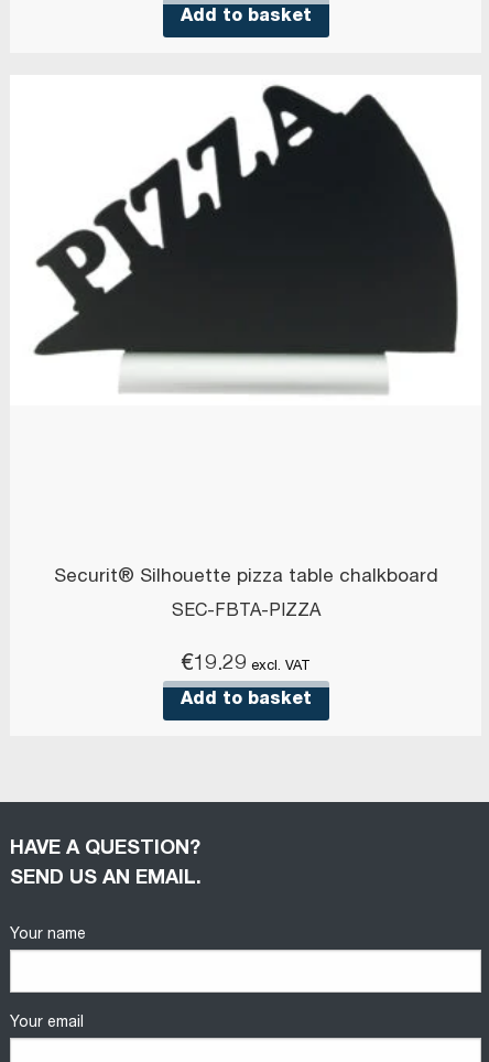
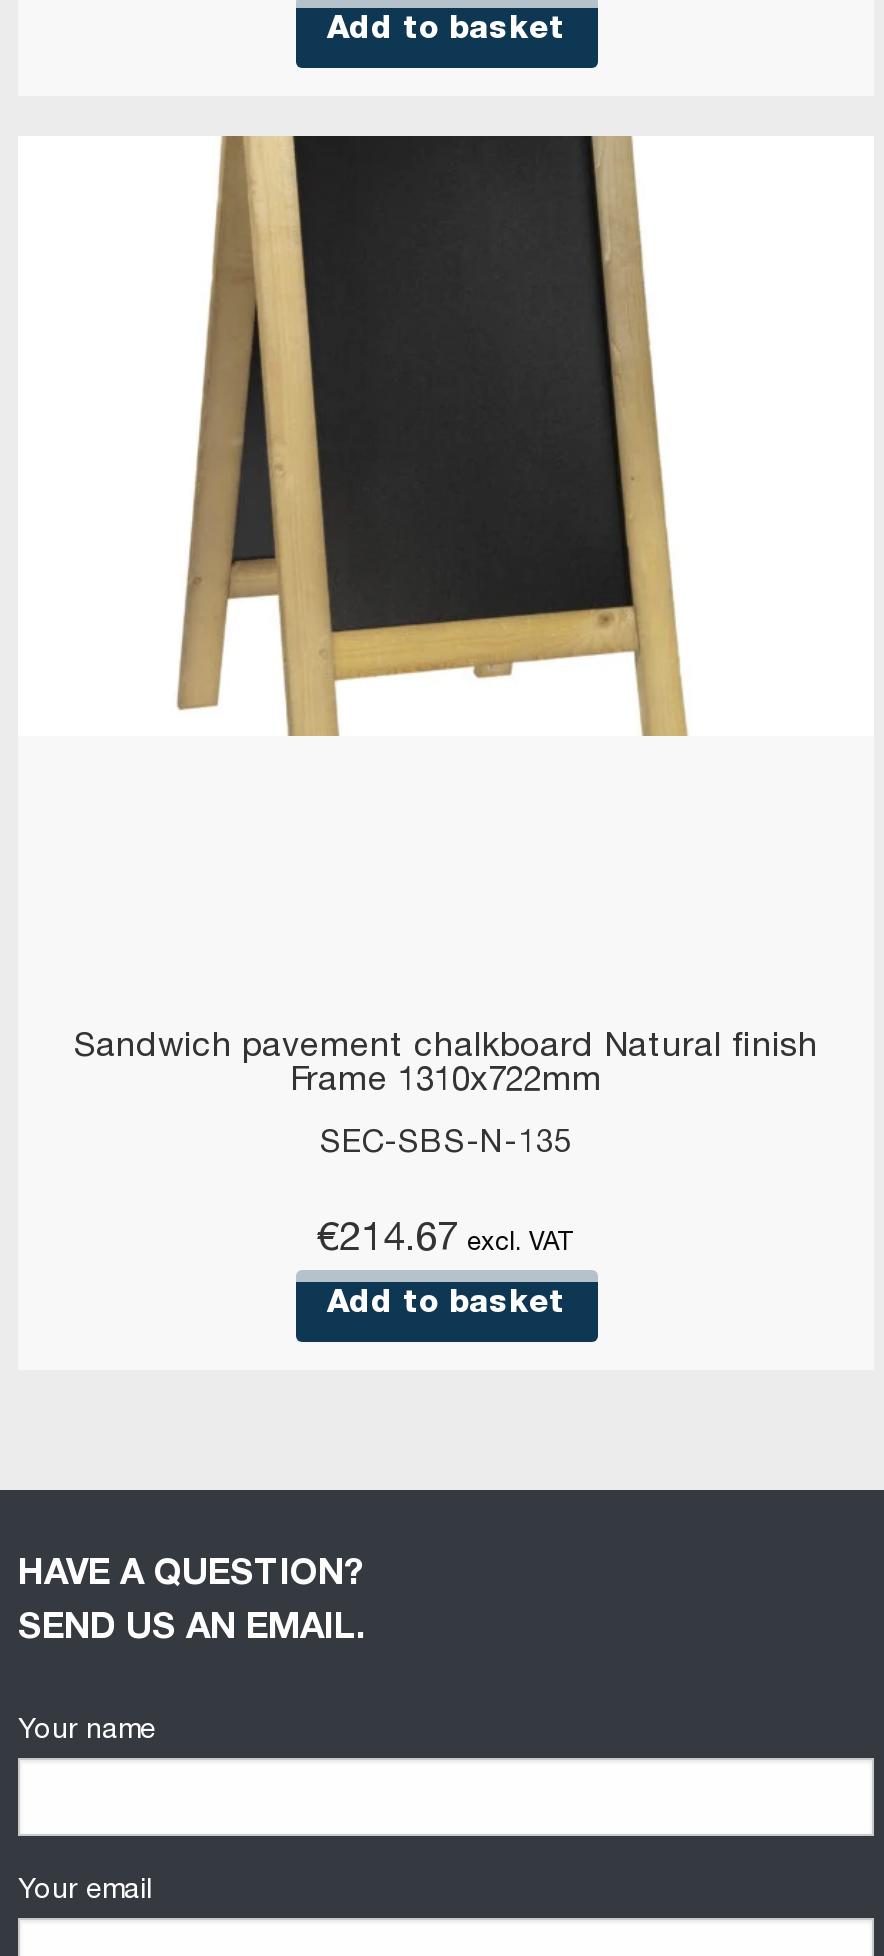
- [image]
+ [image]

- Securit® Silhouette pizza table chalkboard
+ Sandwich pavement chalkboard Natural finish
+ Frame 1310x722mm

- SEC-FBTA-PIZZA
+ SEC-SBS-N-135

- €19.29 excl. VAT
+ €214.67 excl. VAT
